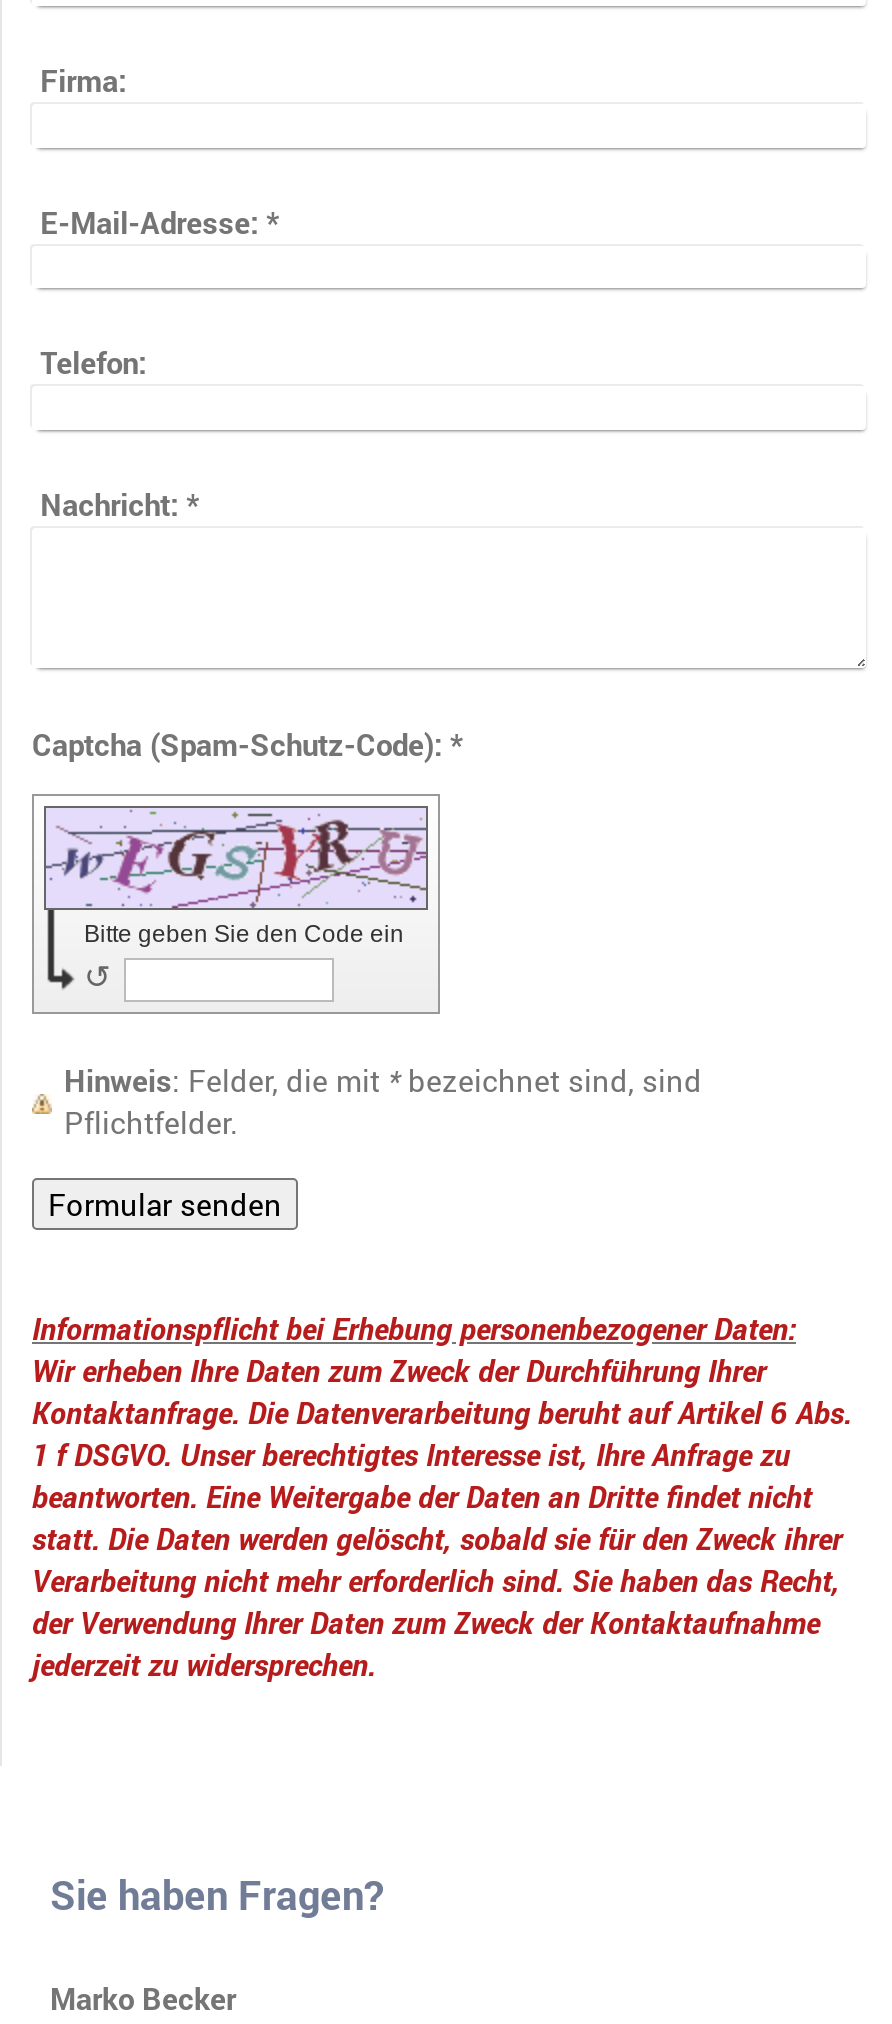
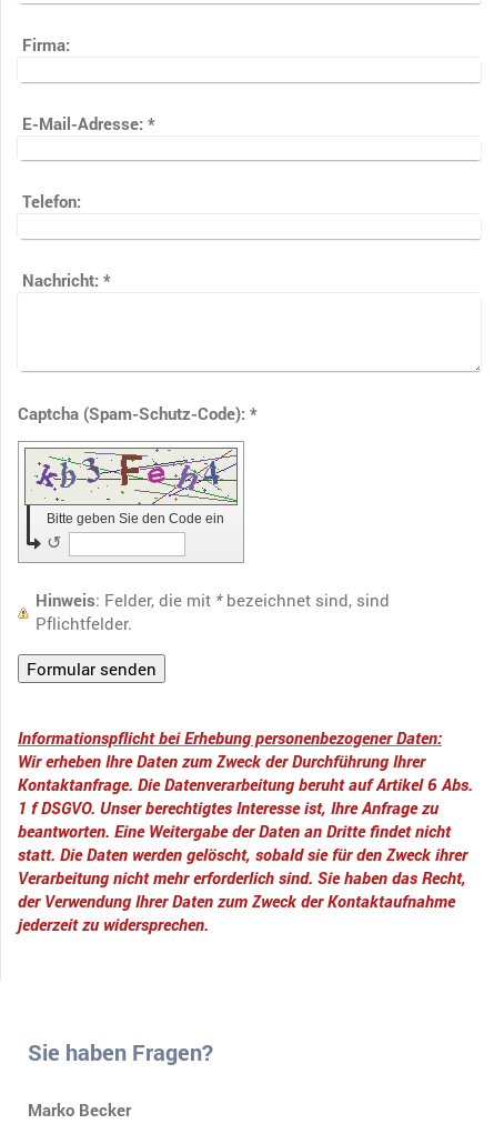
- [image]
+ [image]
